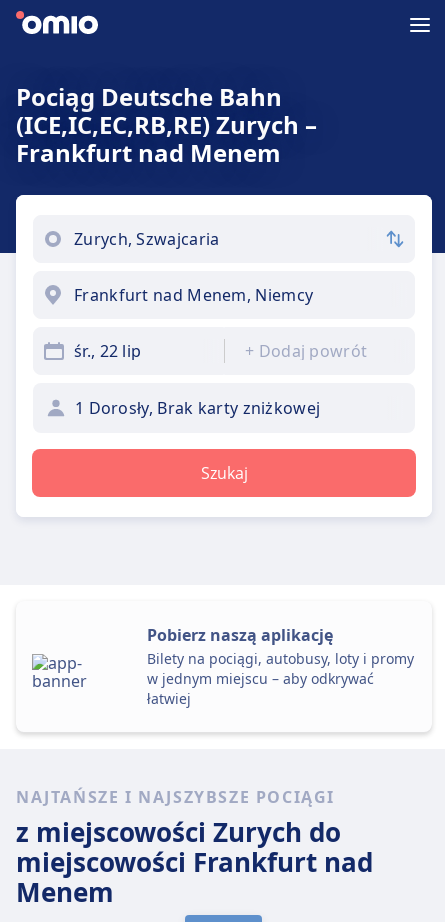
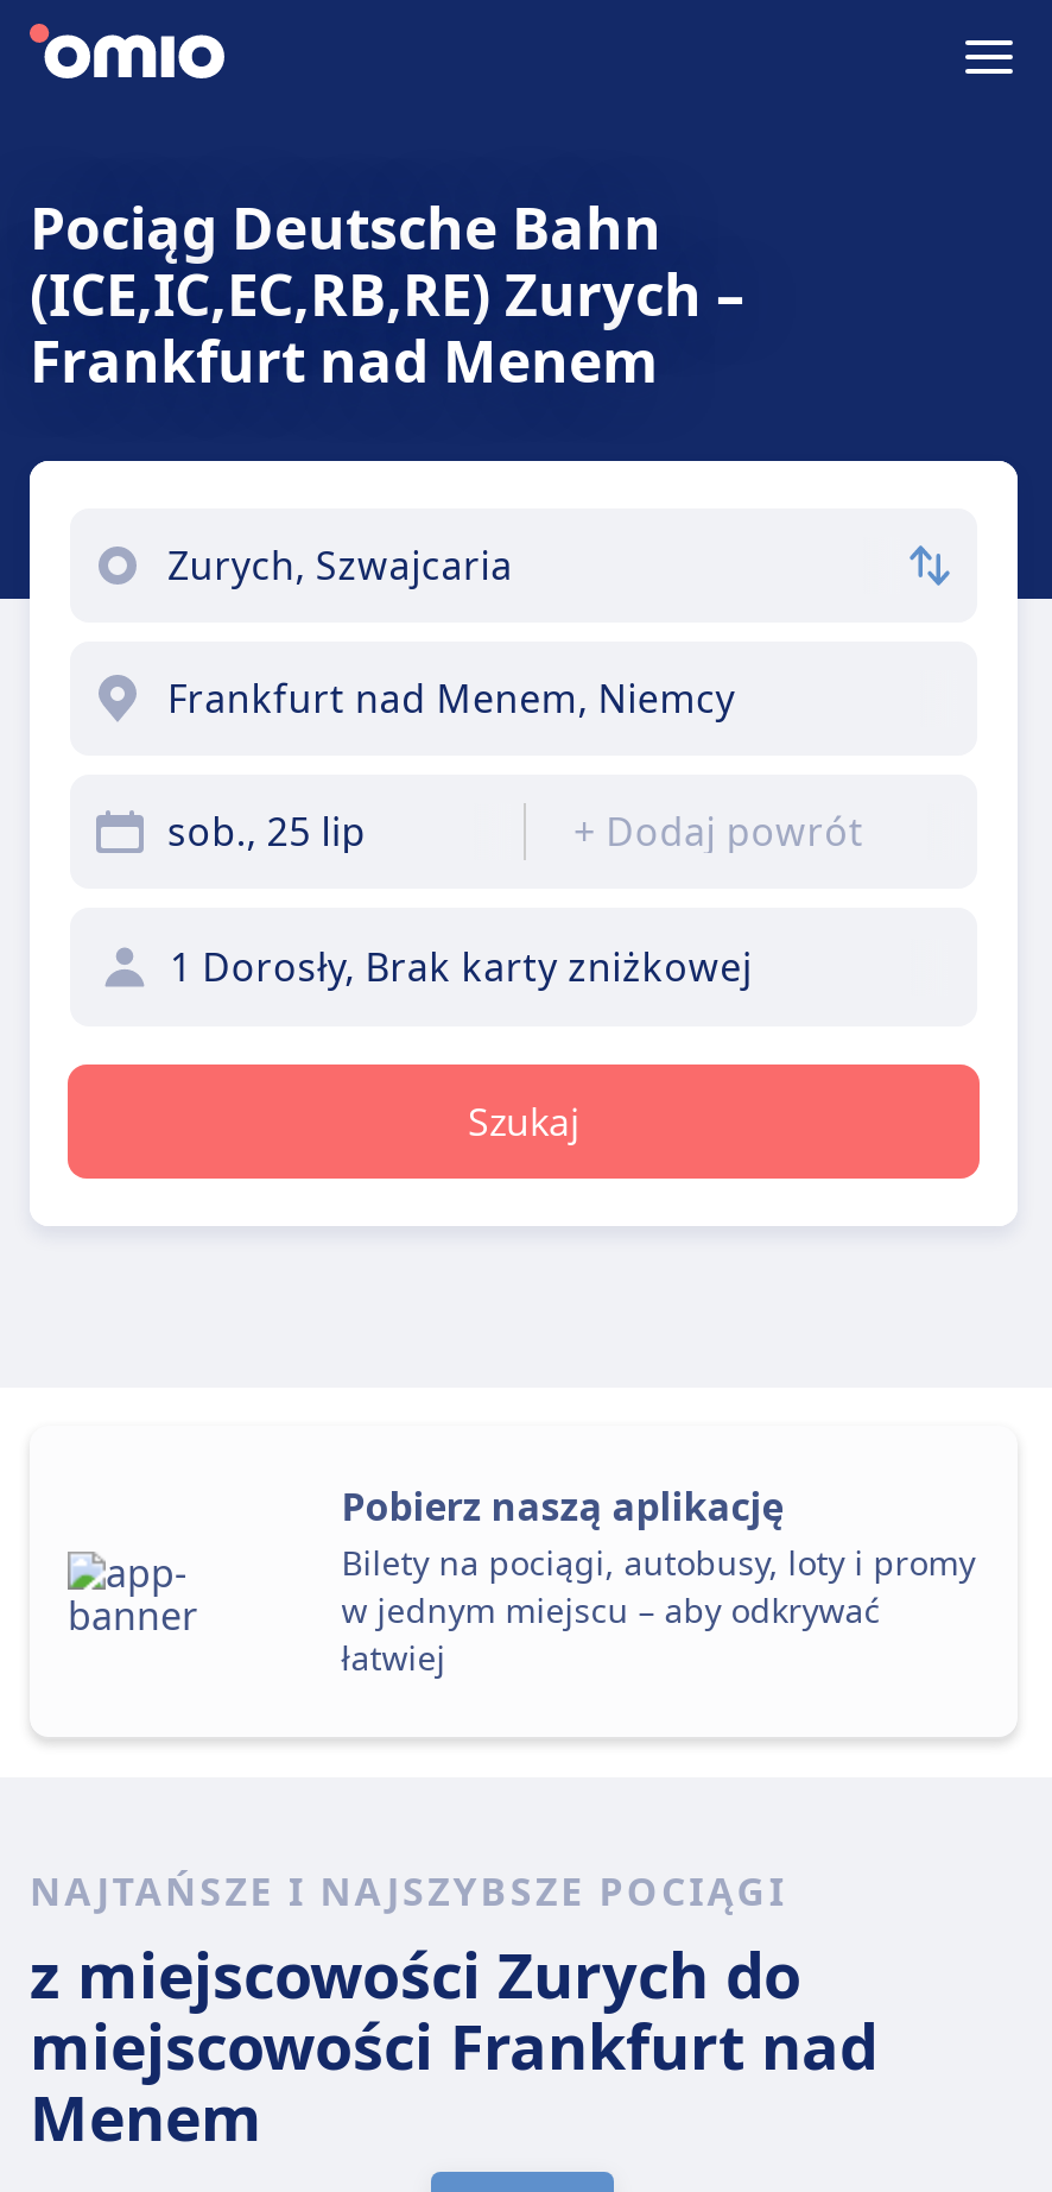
- śr., 22 lip
+ sob., 25 lip
